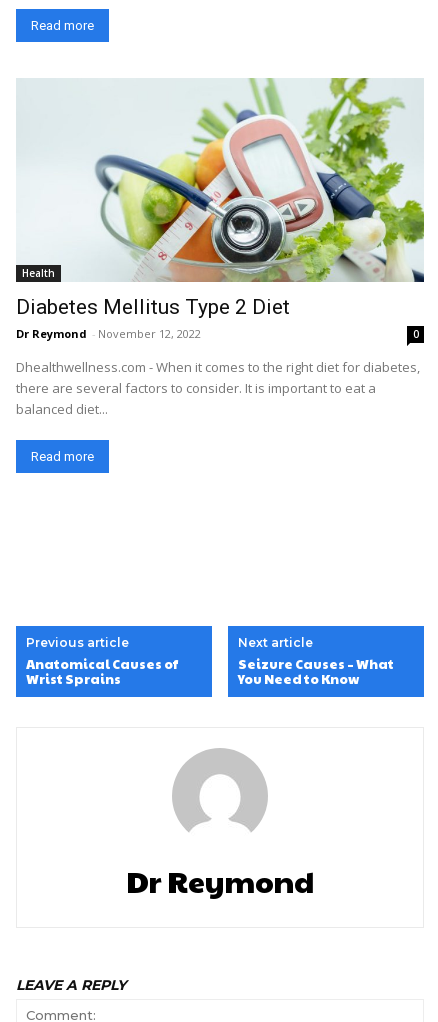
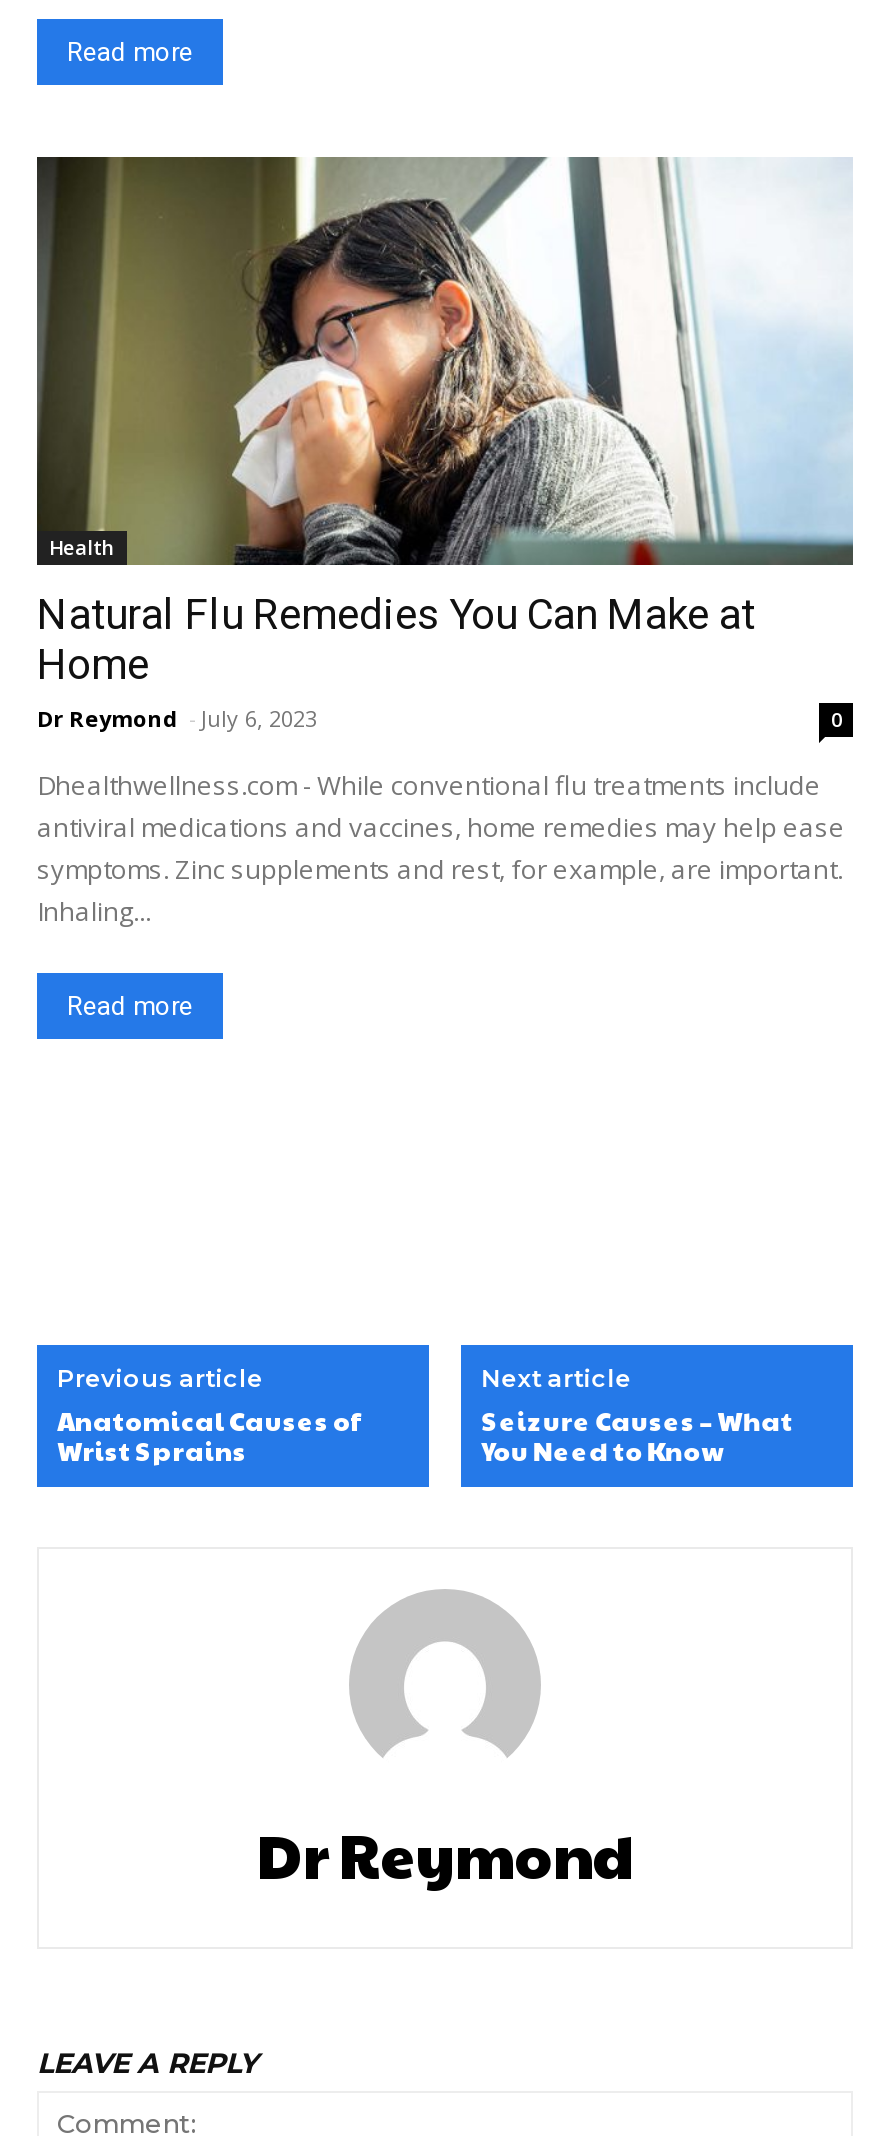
- [image]
- Diabetes Mellitus Type 2 Diet
- Dr Reymond - November 12, 2022
+ [image]
+ Natural Flu Remedies You Can Make at
+ Home
+ Dr Reymond - July 6, 2023

- Dhealthwellness.com - When it comes to the right diet for diabetes,
- there are several factors to consider. It is important to eat a
- balanced diet...
+ Dhealthwellness.com - While conventional flu treatments include
+ antiviral medications and vaccines, home remedies may help ease
+ symptoms. Zinc supplements and rest, for example, are important.
+ Inhaling...
